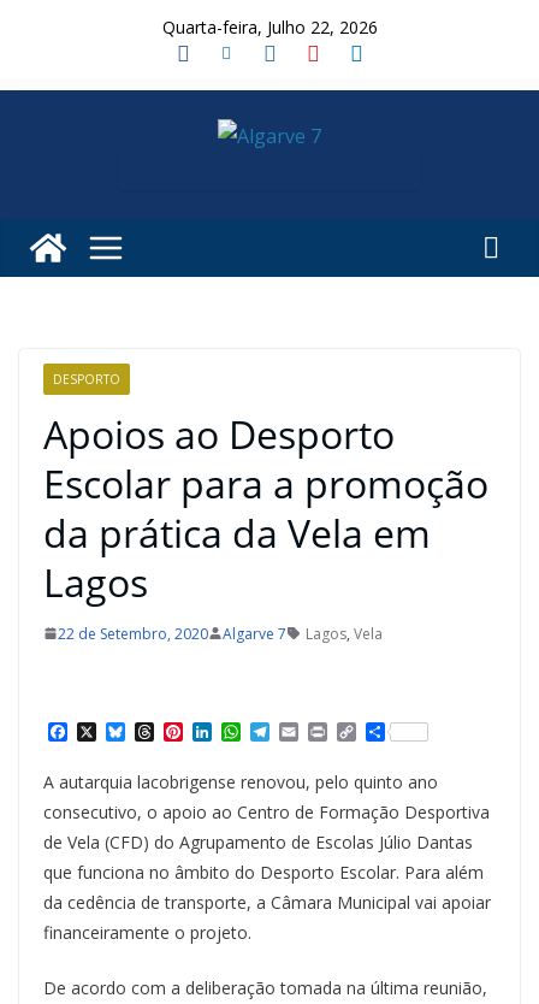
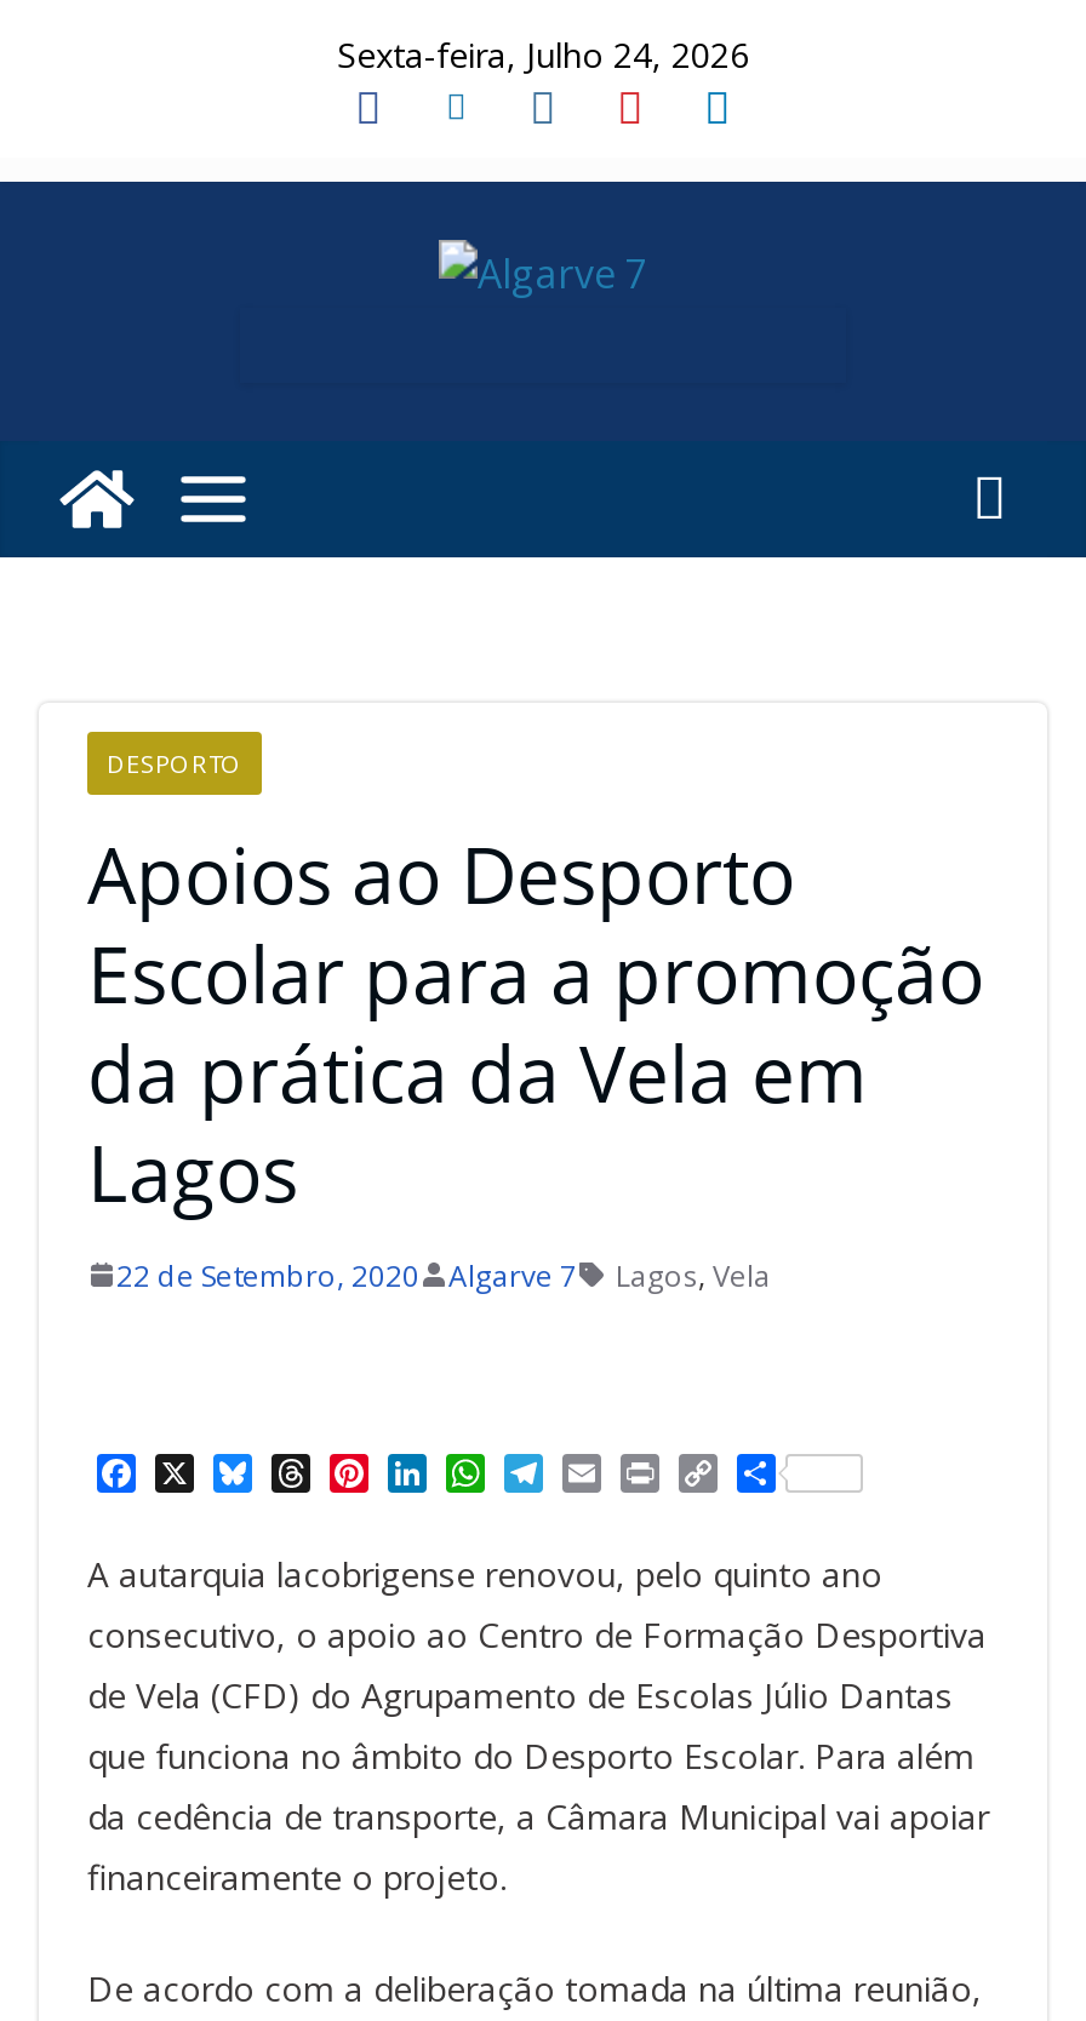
- Quarta-feira, Julho 22, 2026
+ Sexta-feira, Julho 24, 2026
